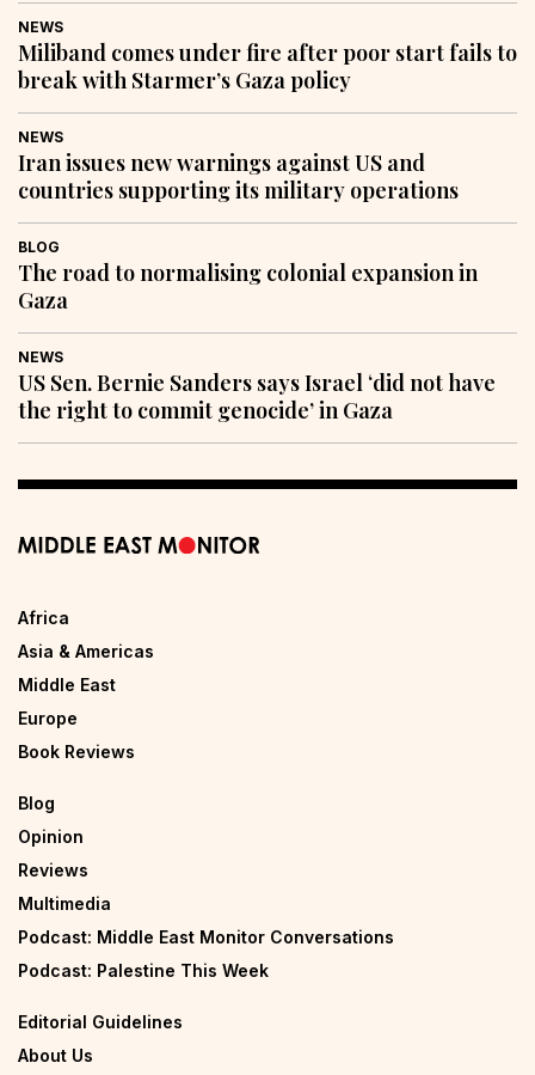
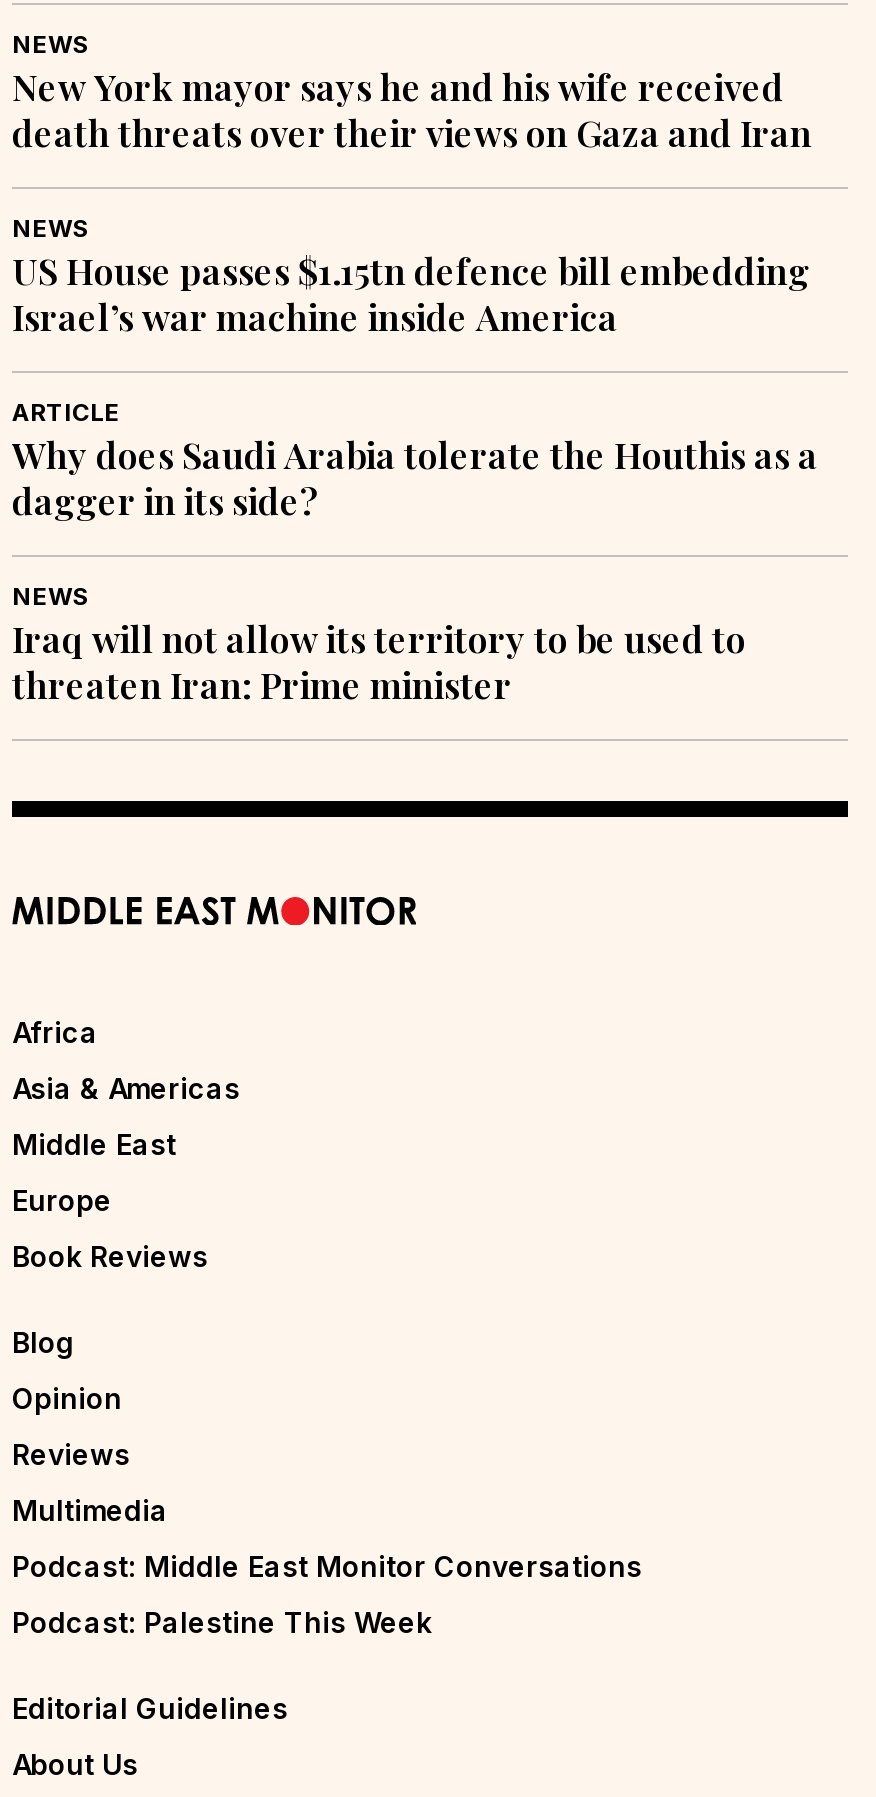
- Miliband comes under fire after poor start fails to
- break with Starmer’s Gaza policy
+ New York mayor says he and his wife received
+ death threats over their views on Gaza and Iran

- Iran issues new warnings against US and
- countries supporting its military operations
+ US House passes $1.15tn defence bill embedding
+ Israel’s war machine inside America

- BLOG
- The road to normalising colonial expansion in
- Gaza
+ ARTICLE
+ Why does Saudi Arabia tolerate the Houthis as a
+ dagger in its side?

- US Sen. Bernie Sanders says Israel ‘did not have
- the right to commit genocide’ in Gaza
+ Iraq will not allow its territory to be used to
+ threaten Iran: Prime minister
